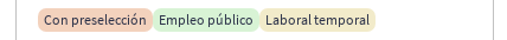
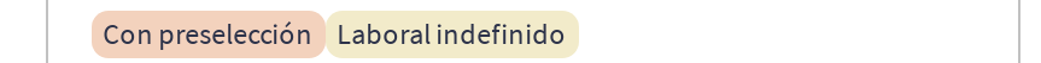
- Empleo público
- Laboral temporal
+ Laboral indefinido
